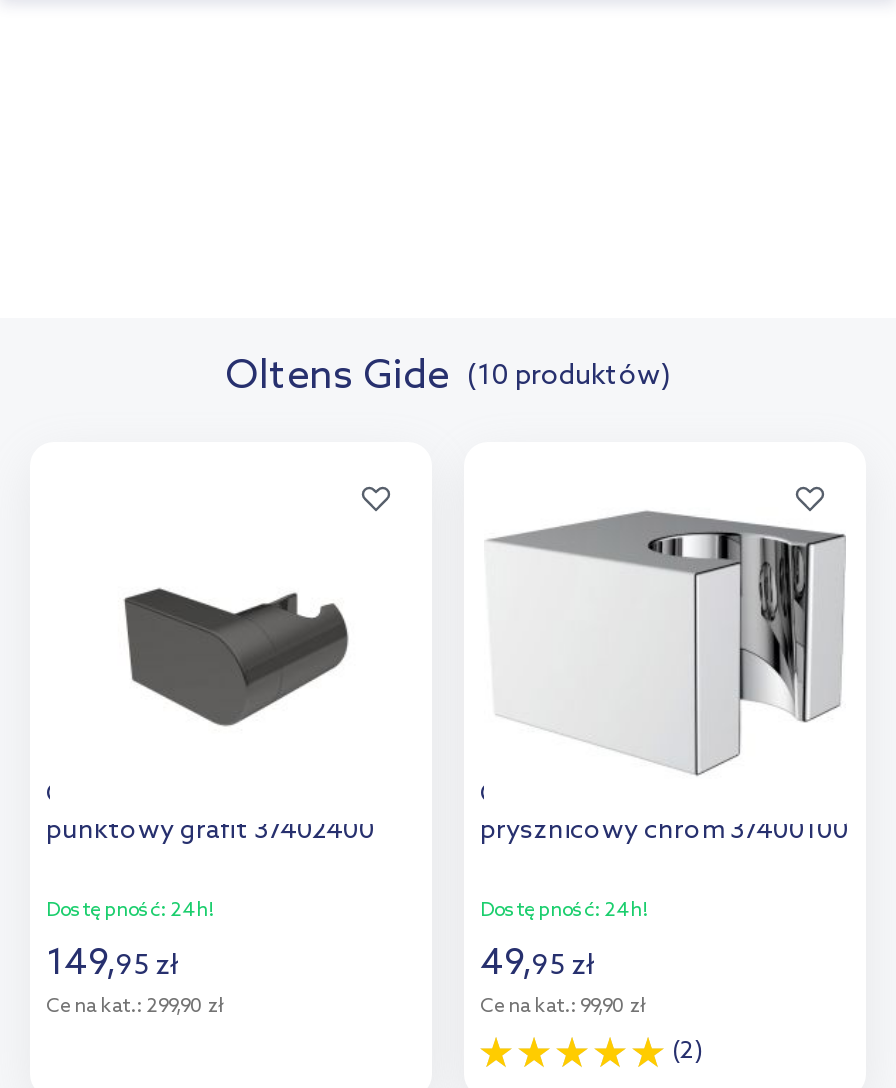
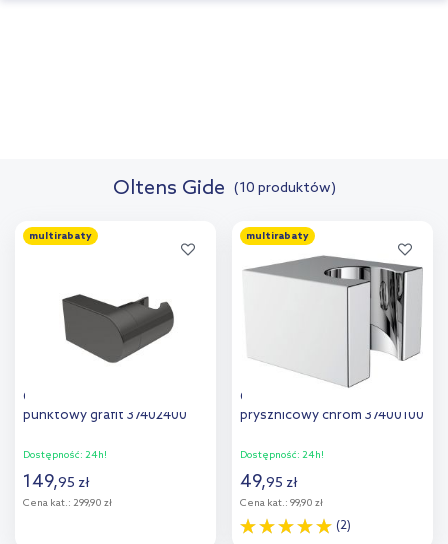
+ multirabaty

+ multirabaty
